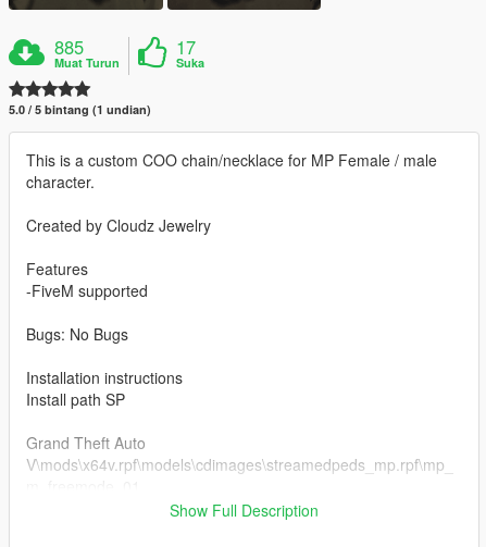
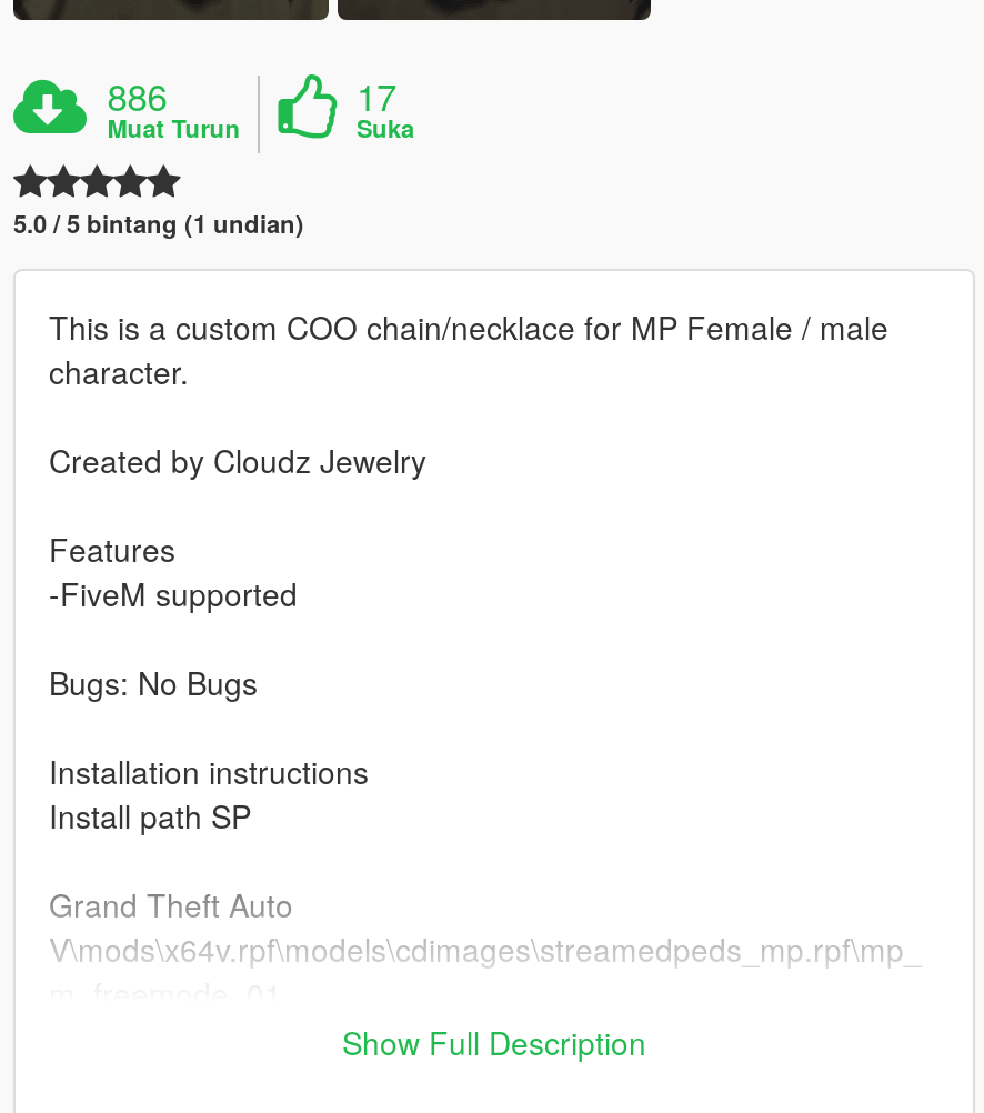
- 885
+ 886
